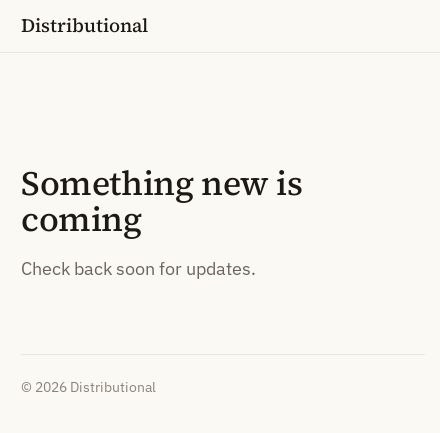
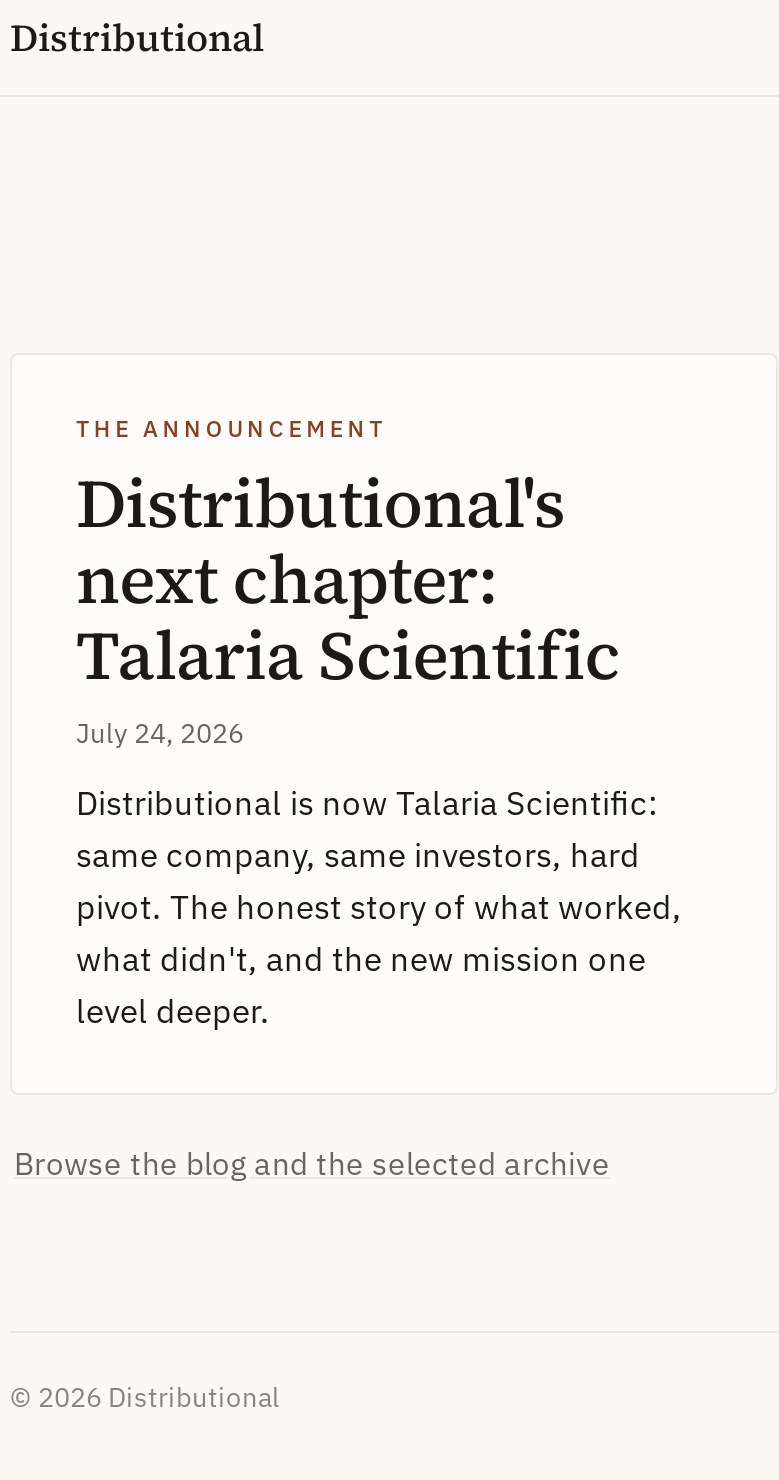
- Something new is
- coming
- Check back soon for updates.
+ THE ANNOUNCEMENT
+ Distributional's
+ next chapter:
+ Talaria Scientific
+ July 24, 2026
+ Distributional is now Talaria Scientific:
+ same company, same investors, hard
+ pivot. The honest story of what worked,
+ what didn't, and the new mission one
+ level deeper.
+ Browse the blog and the selected archive
